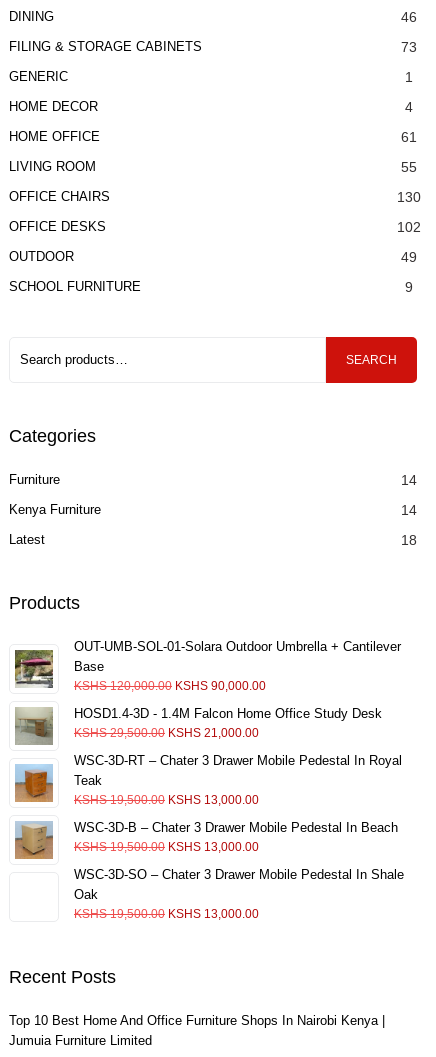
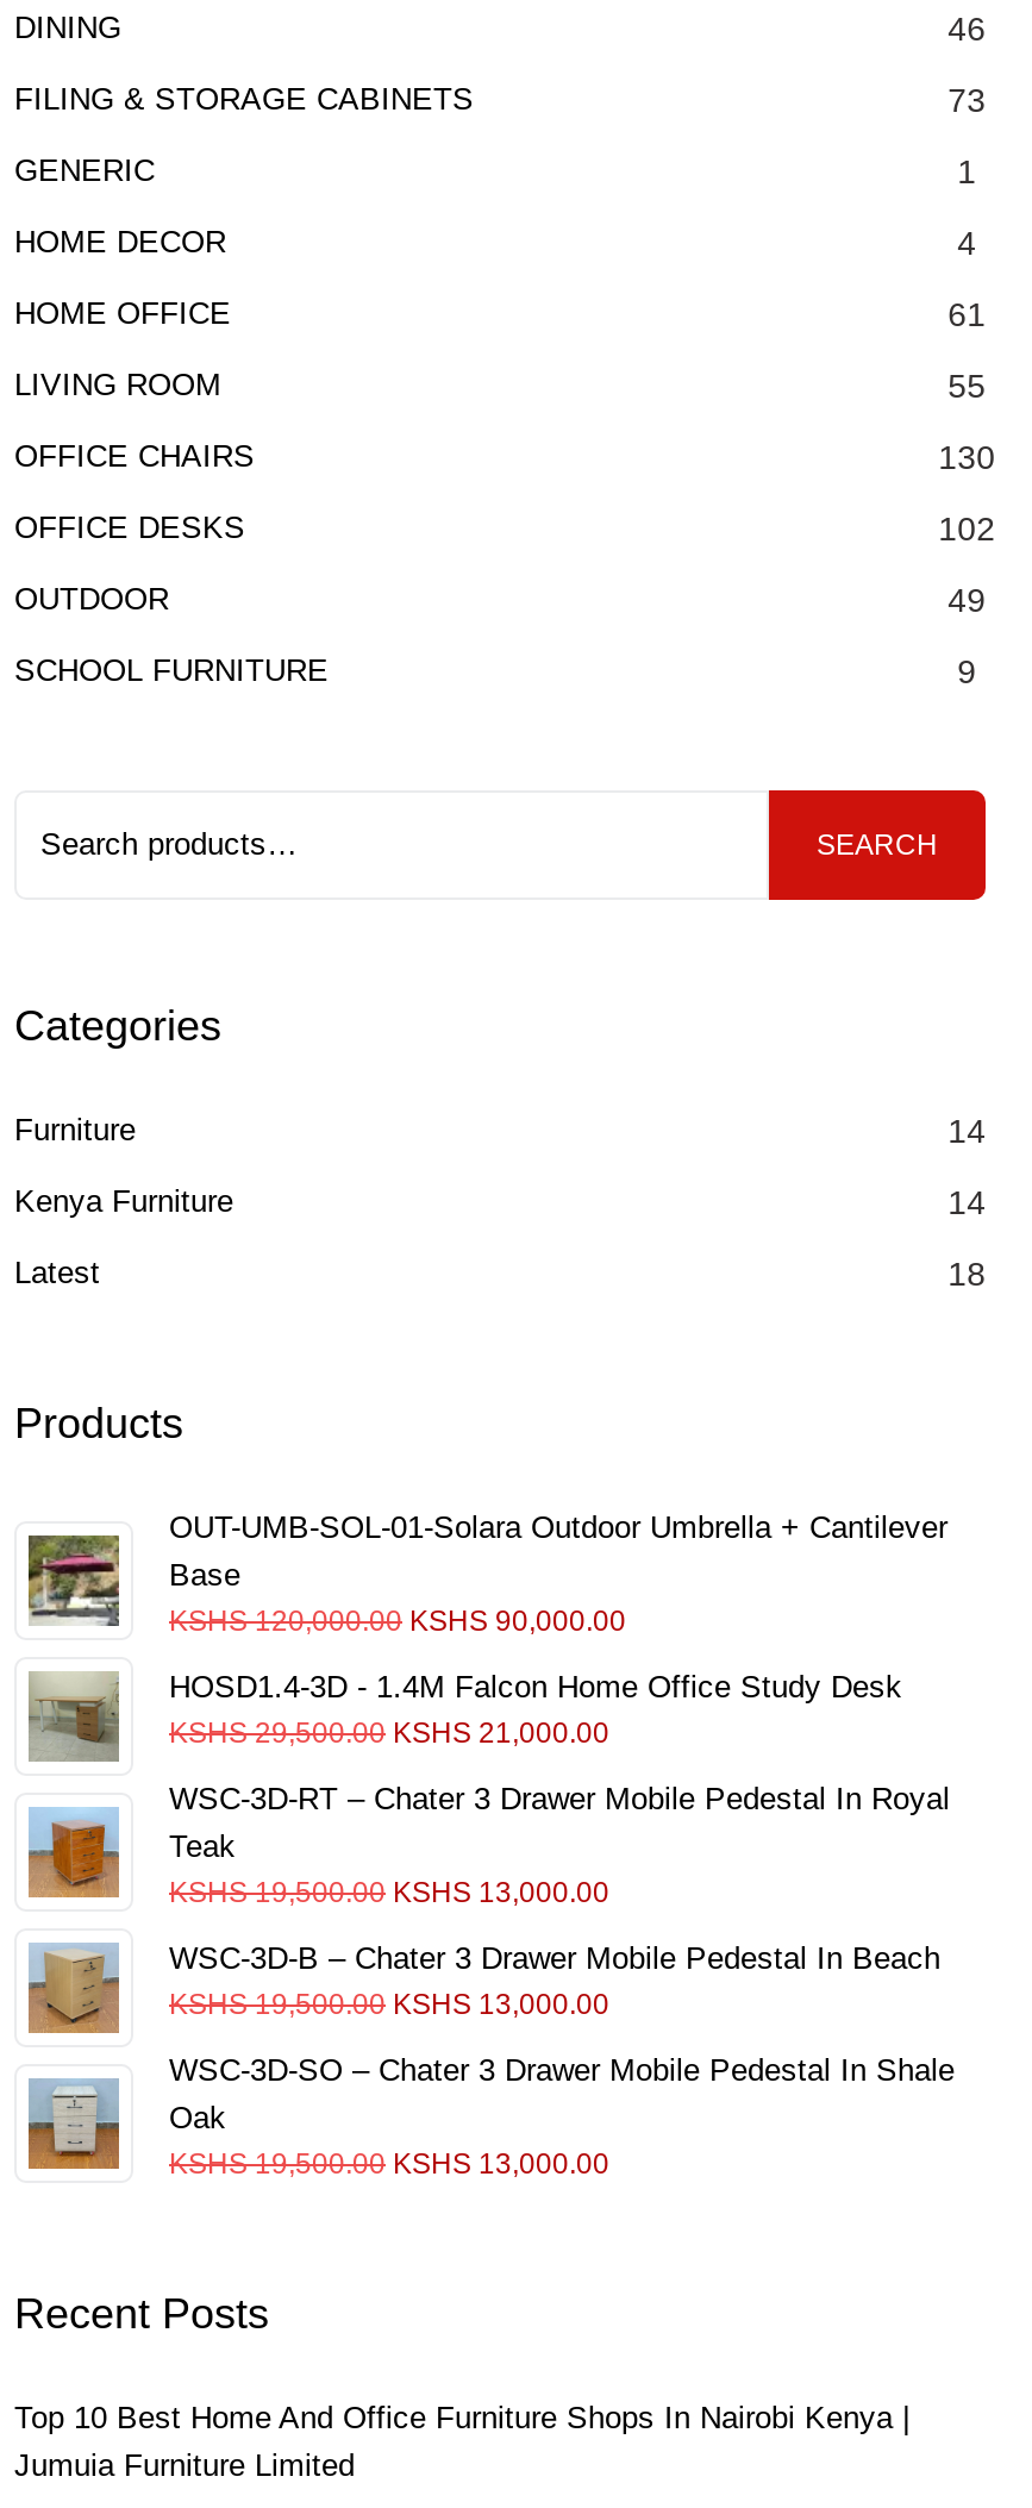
+ [image]
